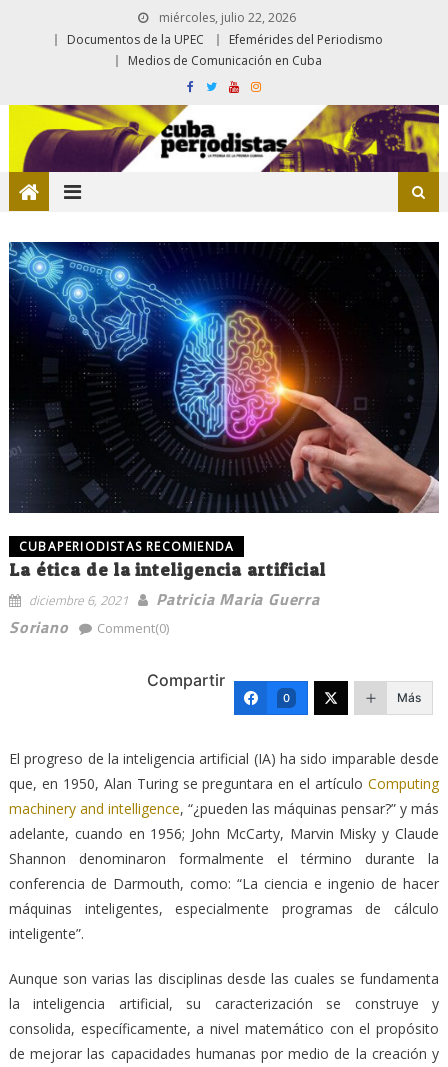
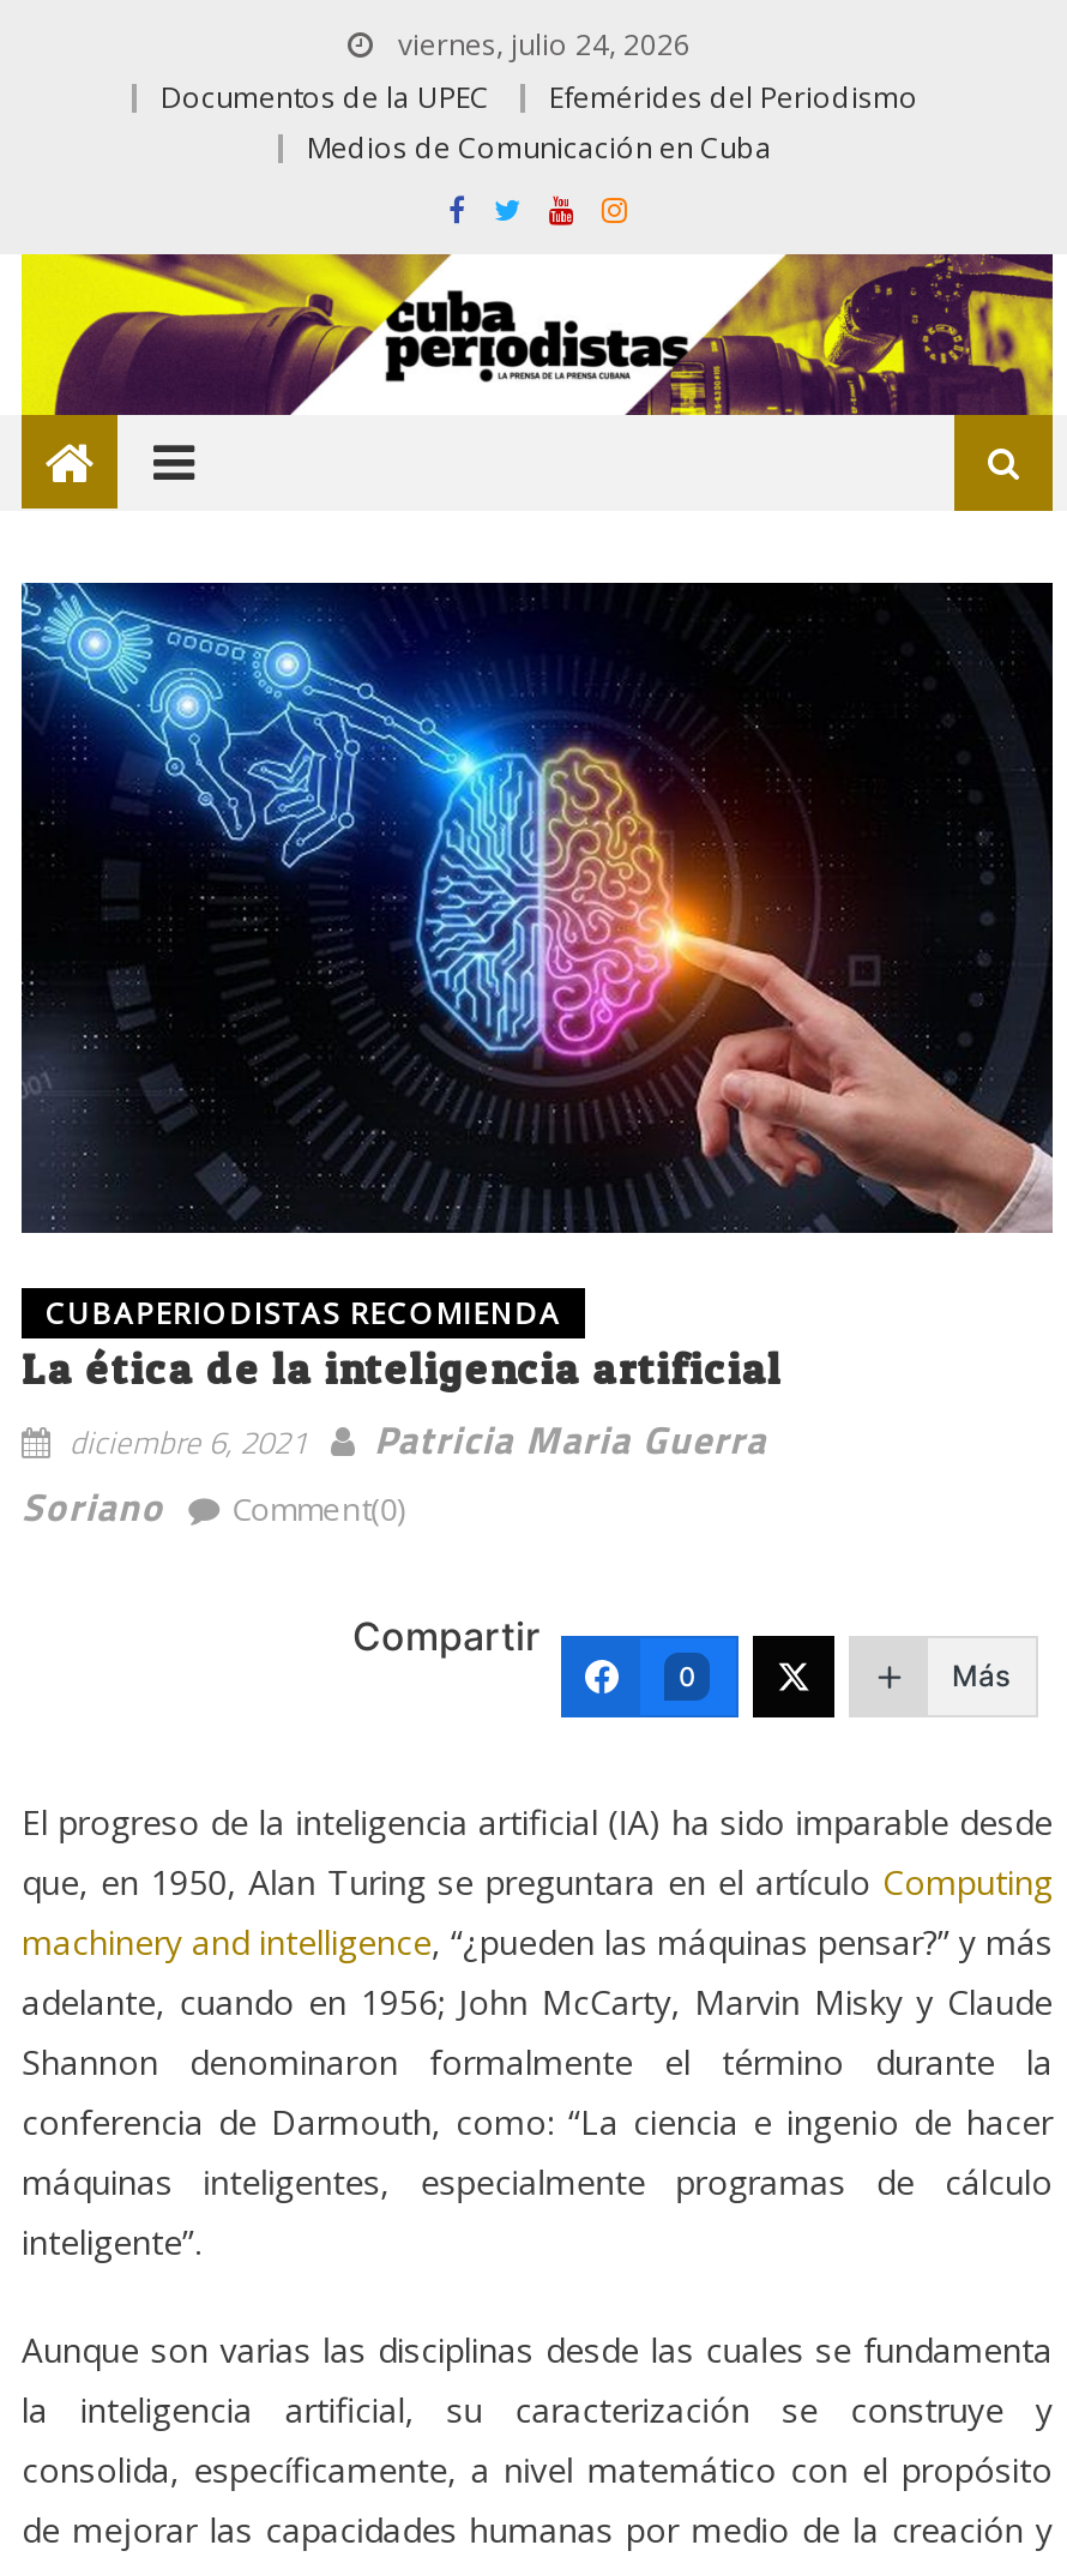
- miércoles, julio 22, 2026
+ viernes, julio 24, 2026
